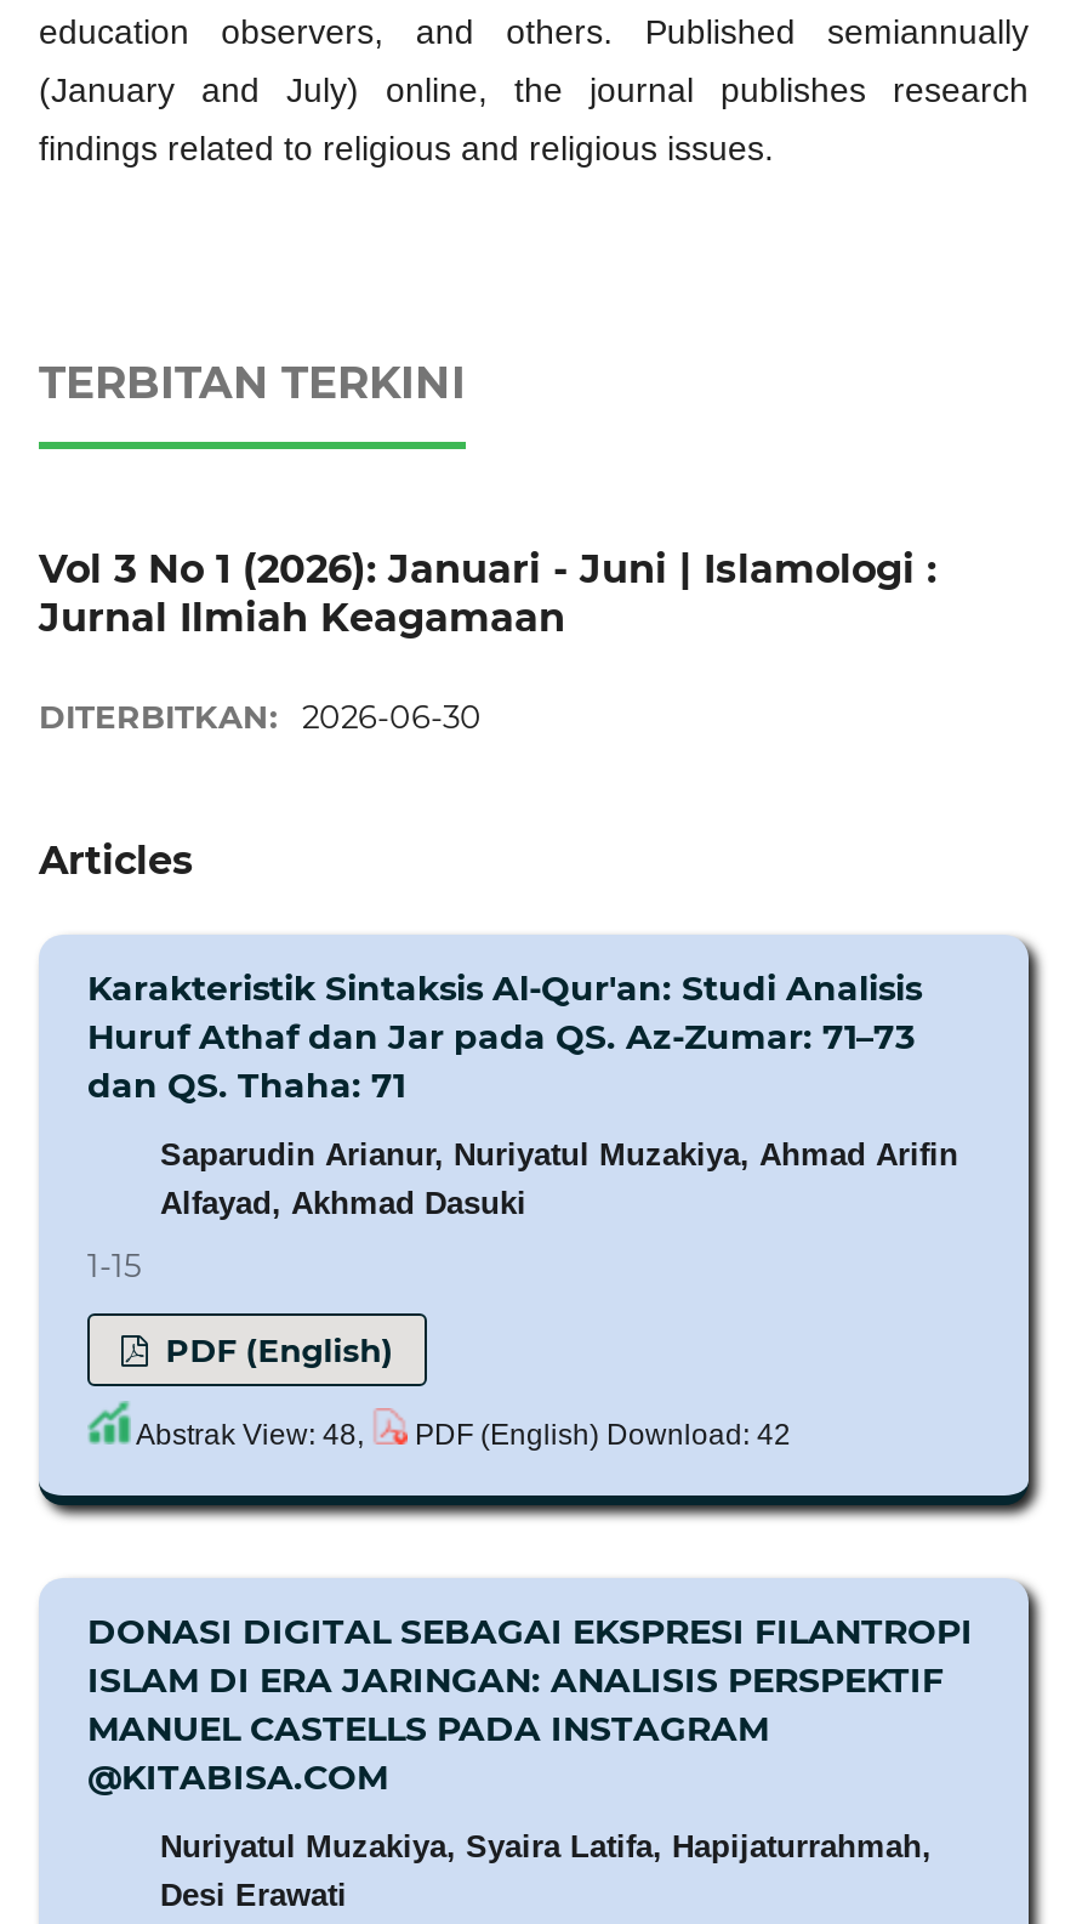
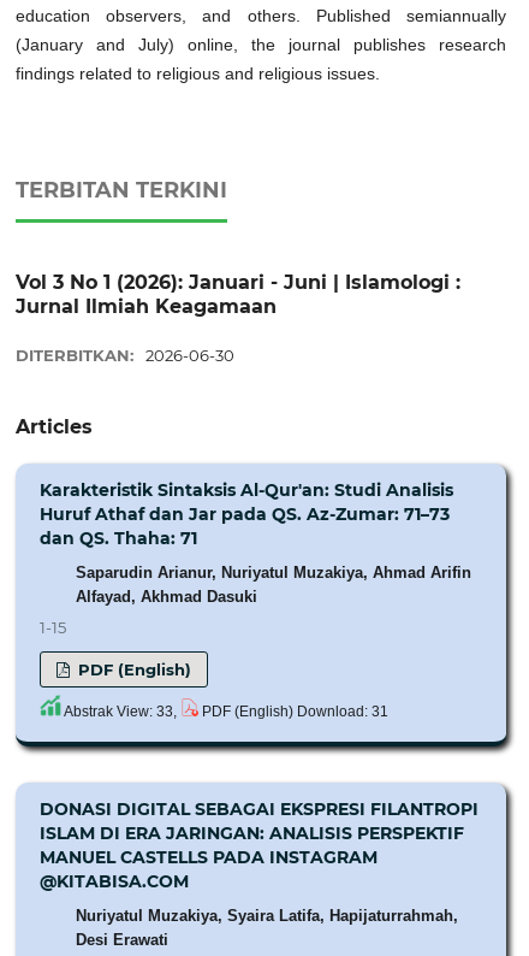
- Abstrak View: 48,
+ Abstrak View: 33,

- PDF (English) Download: 42
+ PDF (English) Download: 31
